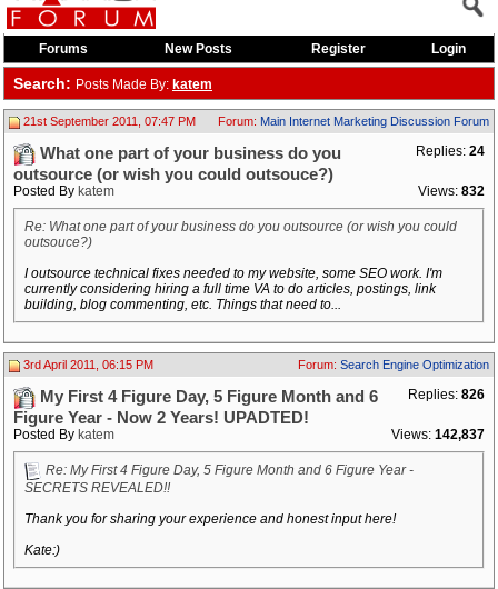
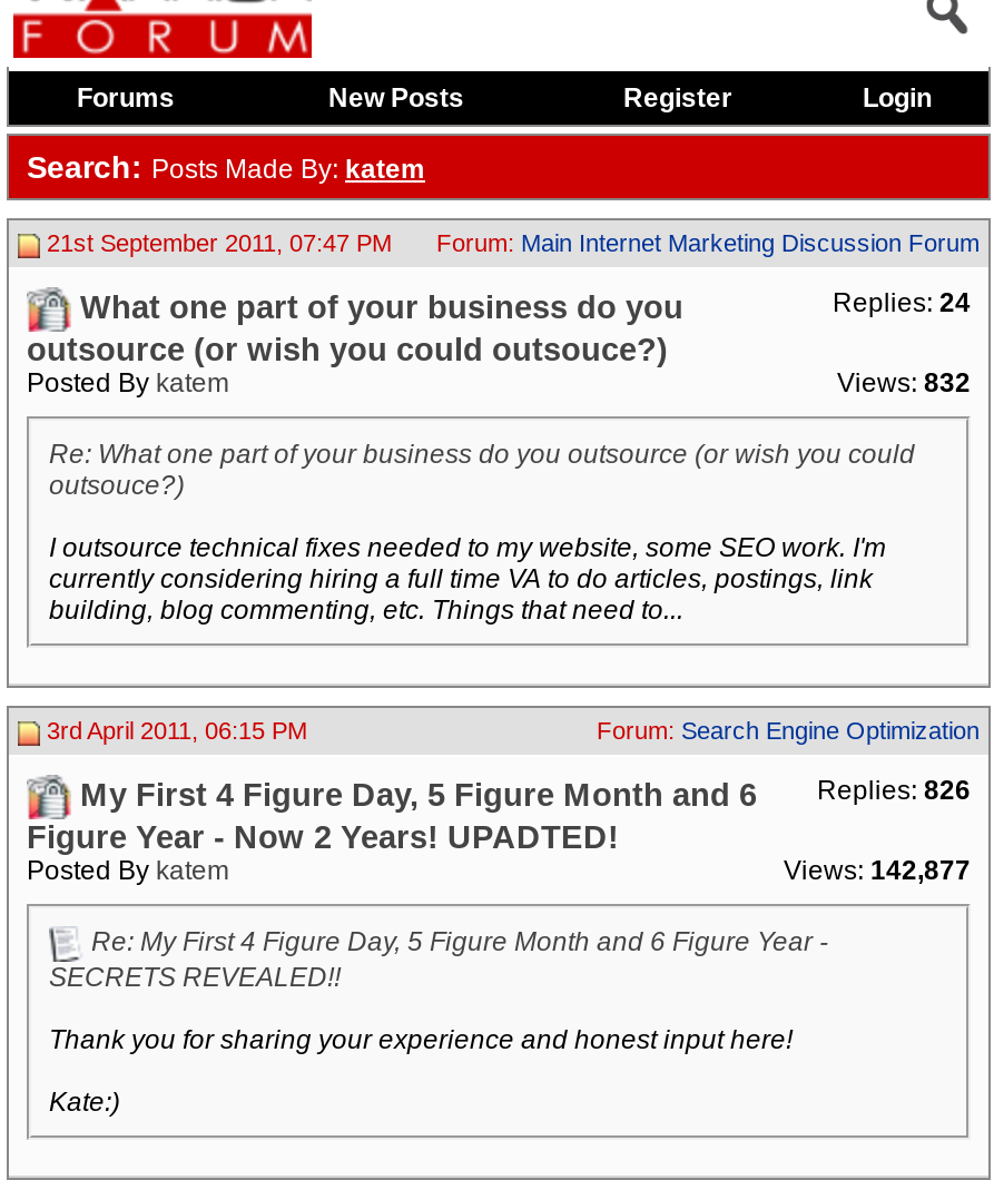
- Views: 142,837
+ Views: 142,877
